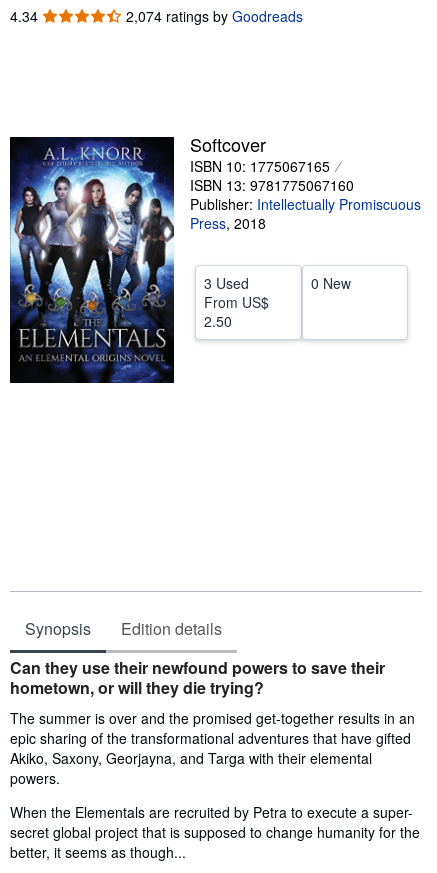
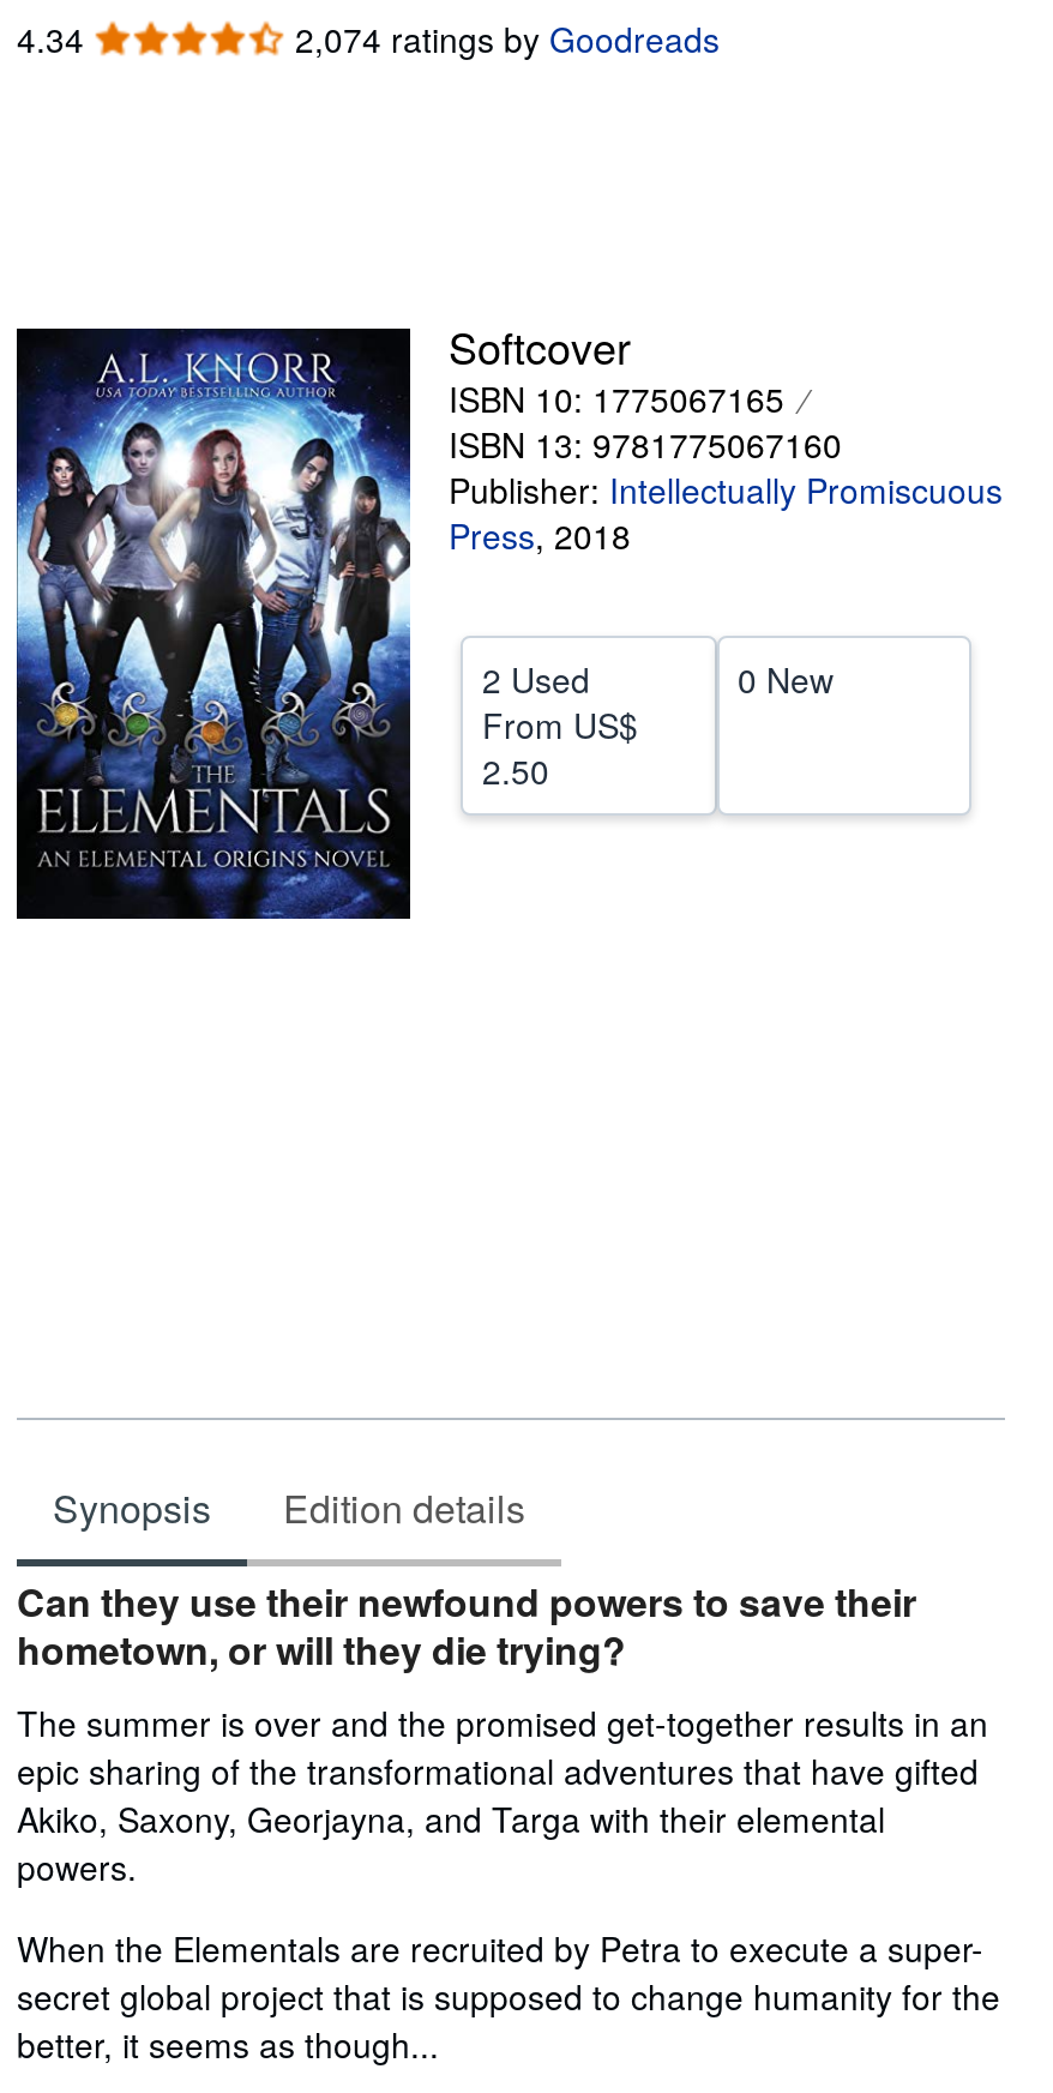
- 3 Used
+ 2 Used
